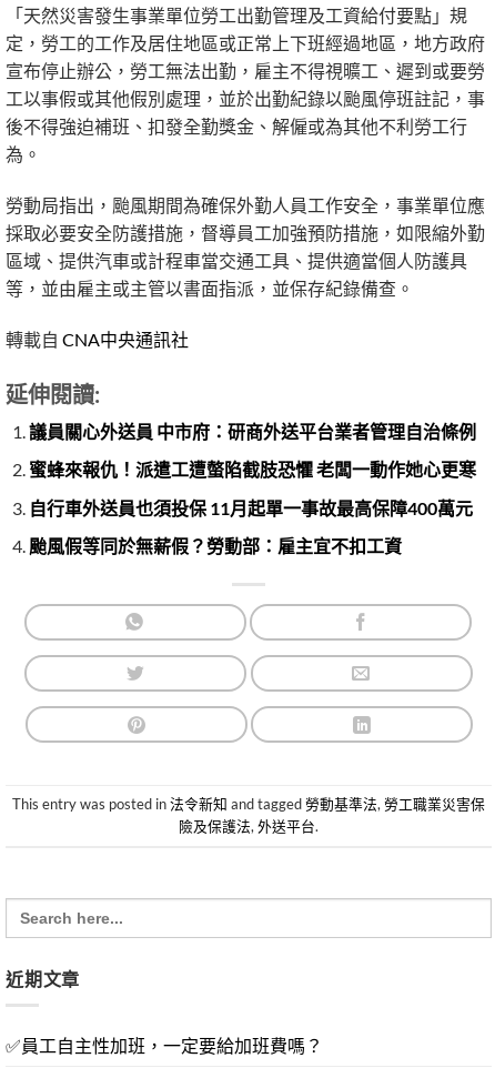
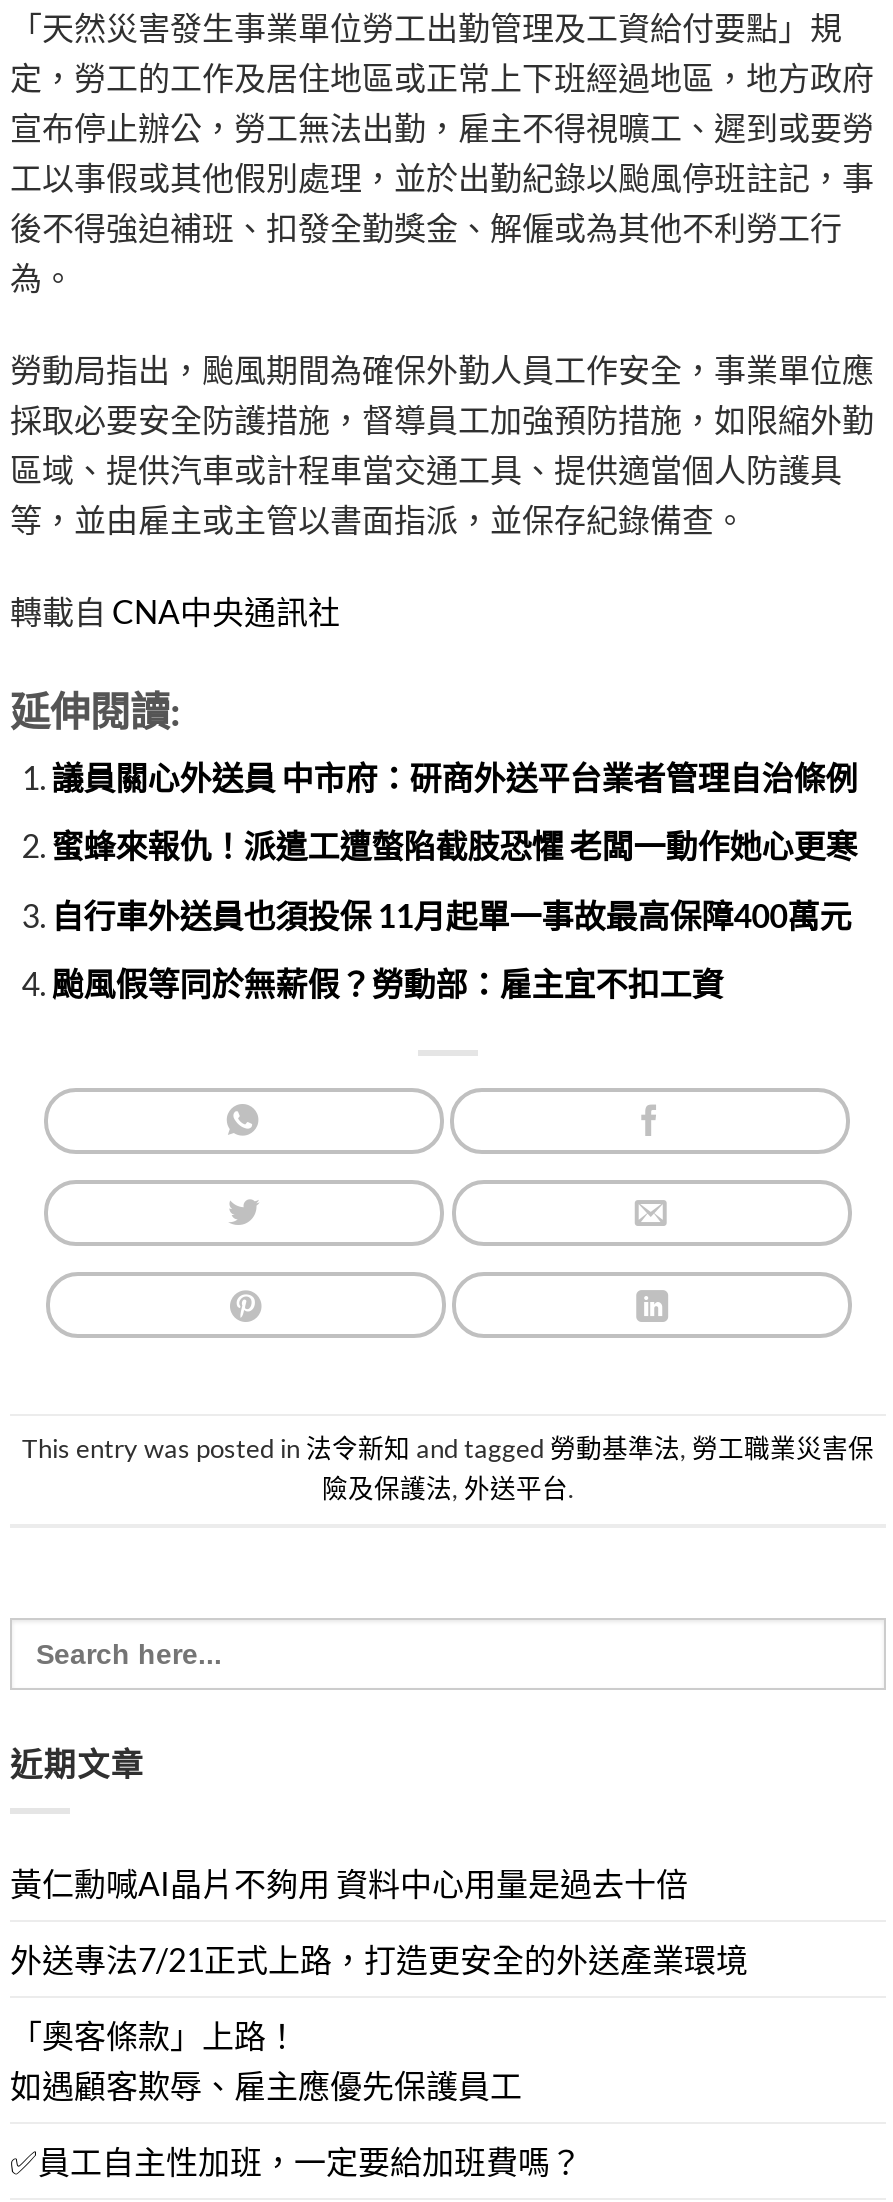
+ 黃仁勳喊AI晶片不夠用 資料中心用量是過去十倍
+ 外送專法7/21正式上路，打造更安全的外送產業環境
+ 「奧客條款」上路！
+ 如遇顧客欺辱、雇主應優先保護員工
